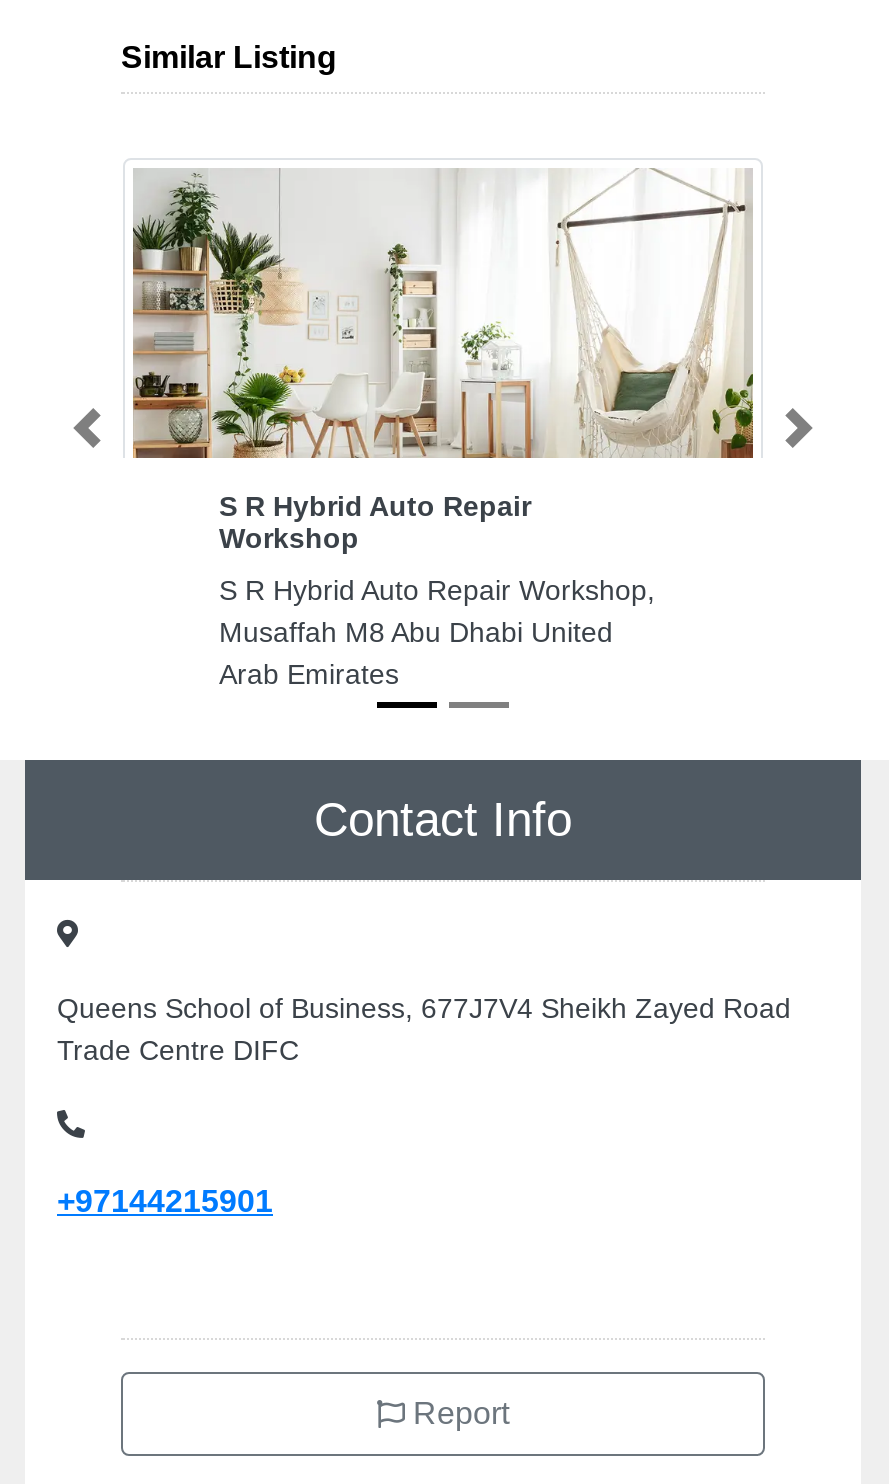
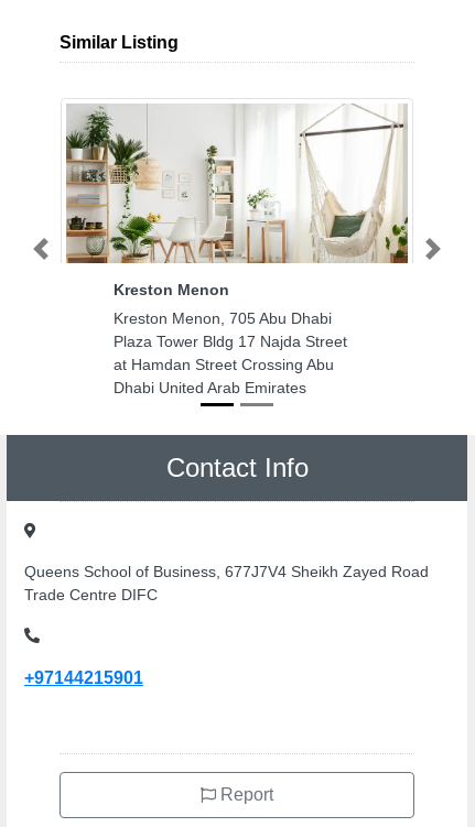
- S R Hybrid Auto Repair
- Workshop
+ Kreston Menon

- S R Hybrid Auto Repair Workshop,
- Musaffah M8 Abu Dhabi United
- Arab Emirates
+ Kreston Menon, 705 Abu Dhabi
+ Plaza Tower Bldg 17 Najda Street
+ at Hamdan Street Crossing Abu
+ Dhabi United Arab Emirates
